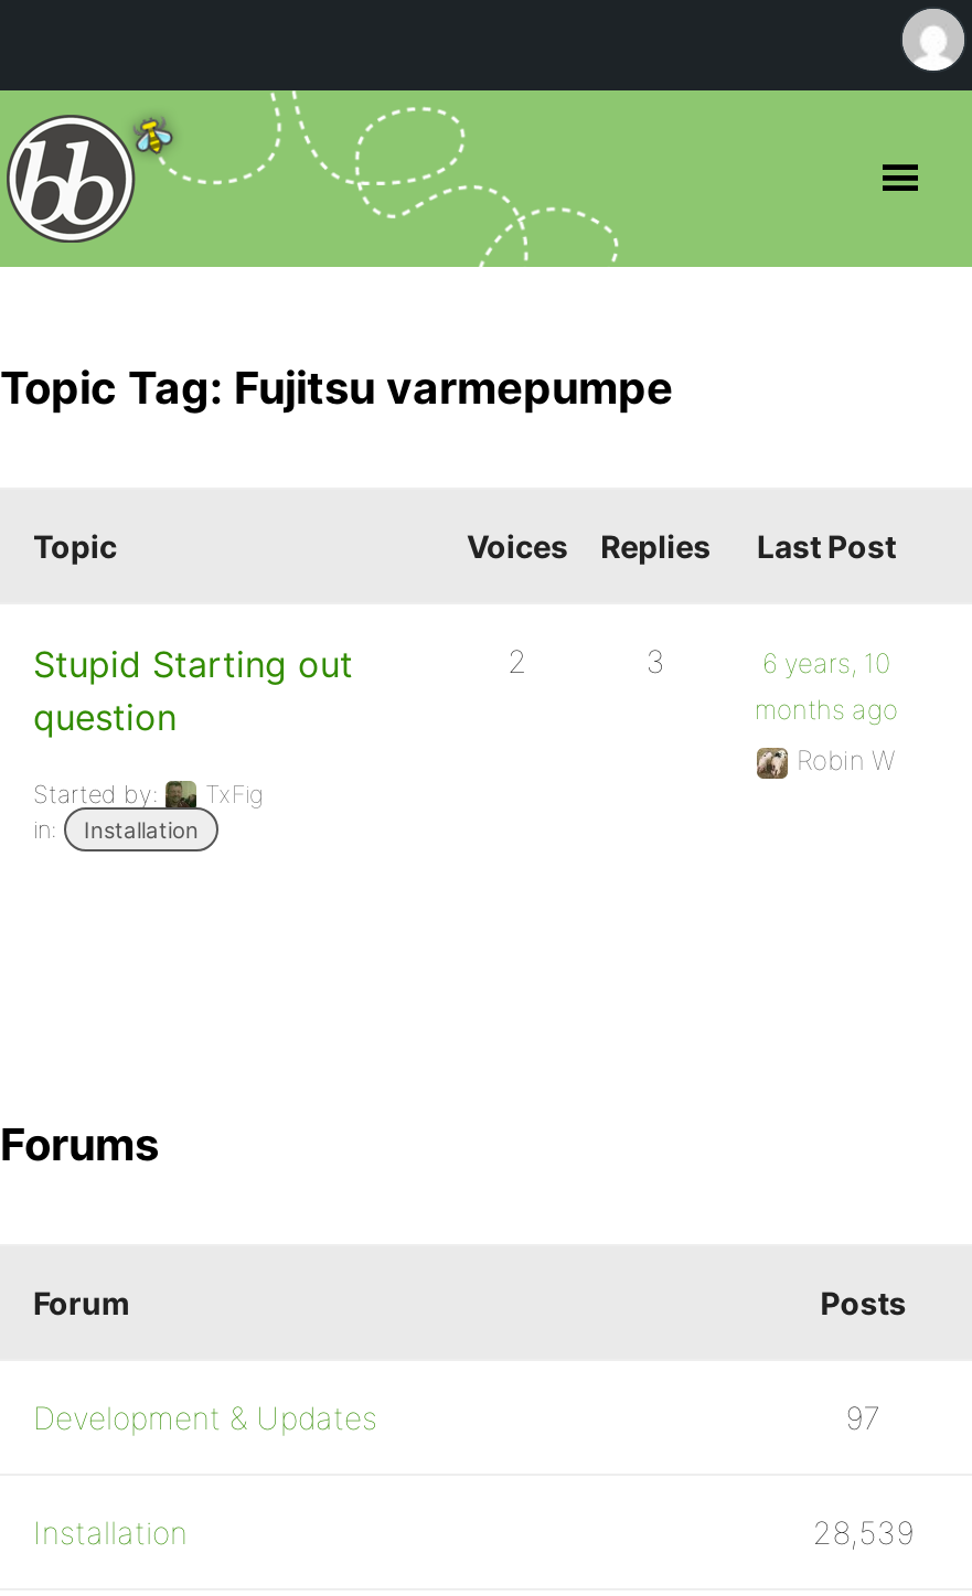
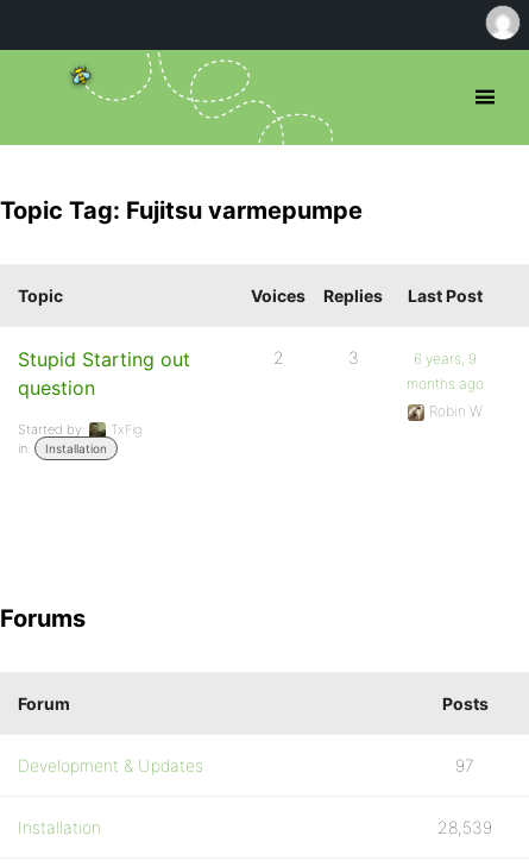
- [image]

- 6 years, 10
+ 6 years, 9
